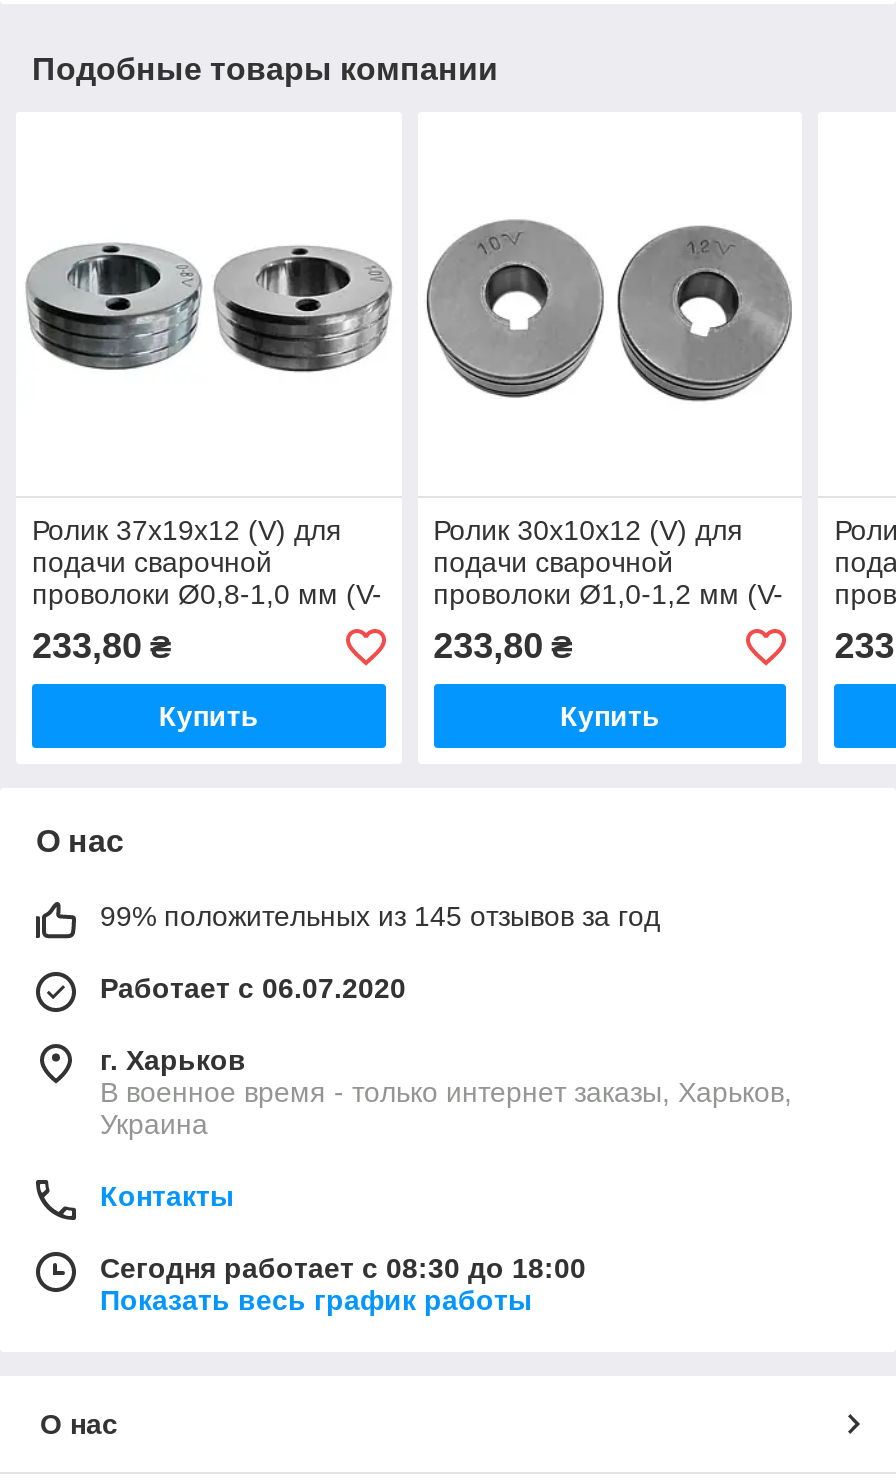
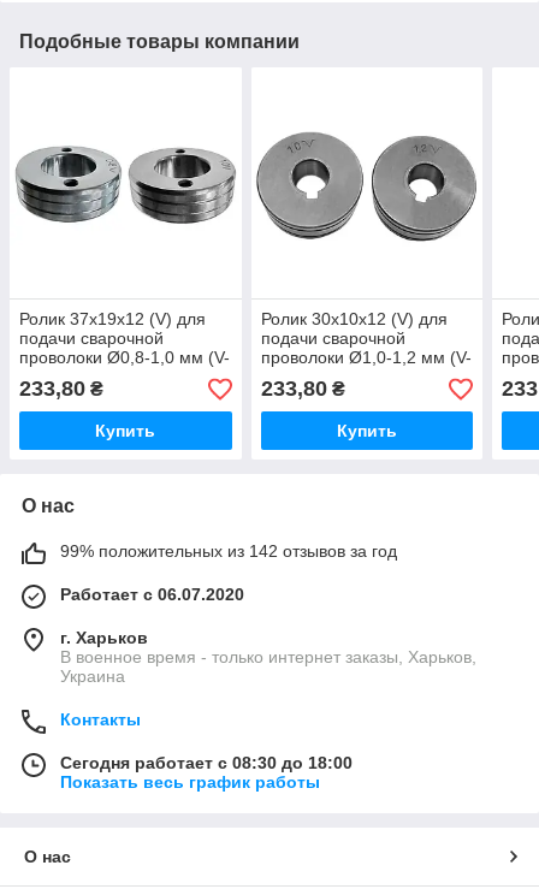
- 99% положительных из 145 отзывов за год
+ 99% положительных из 142 отзывов за год
